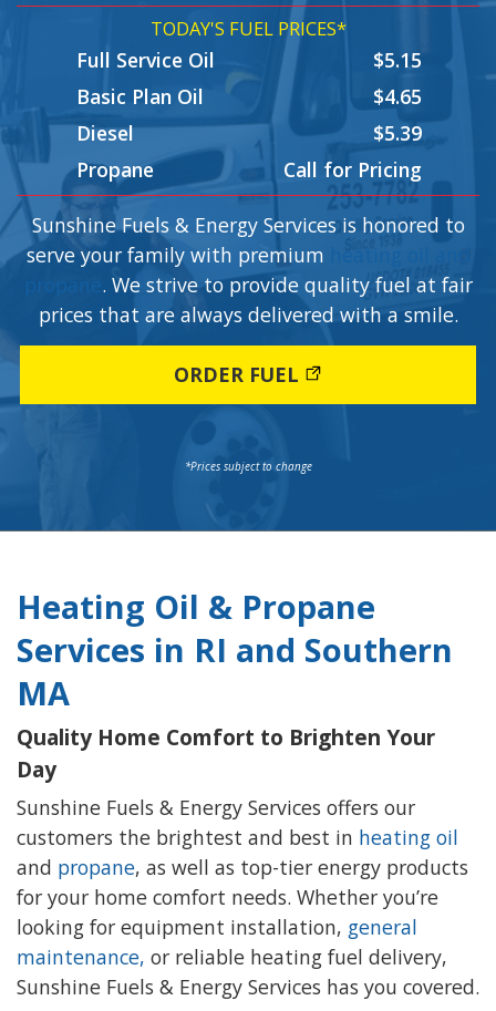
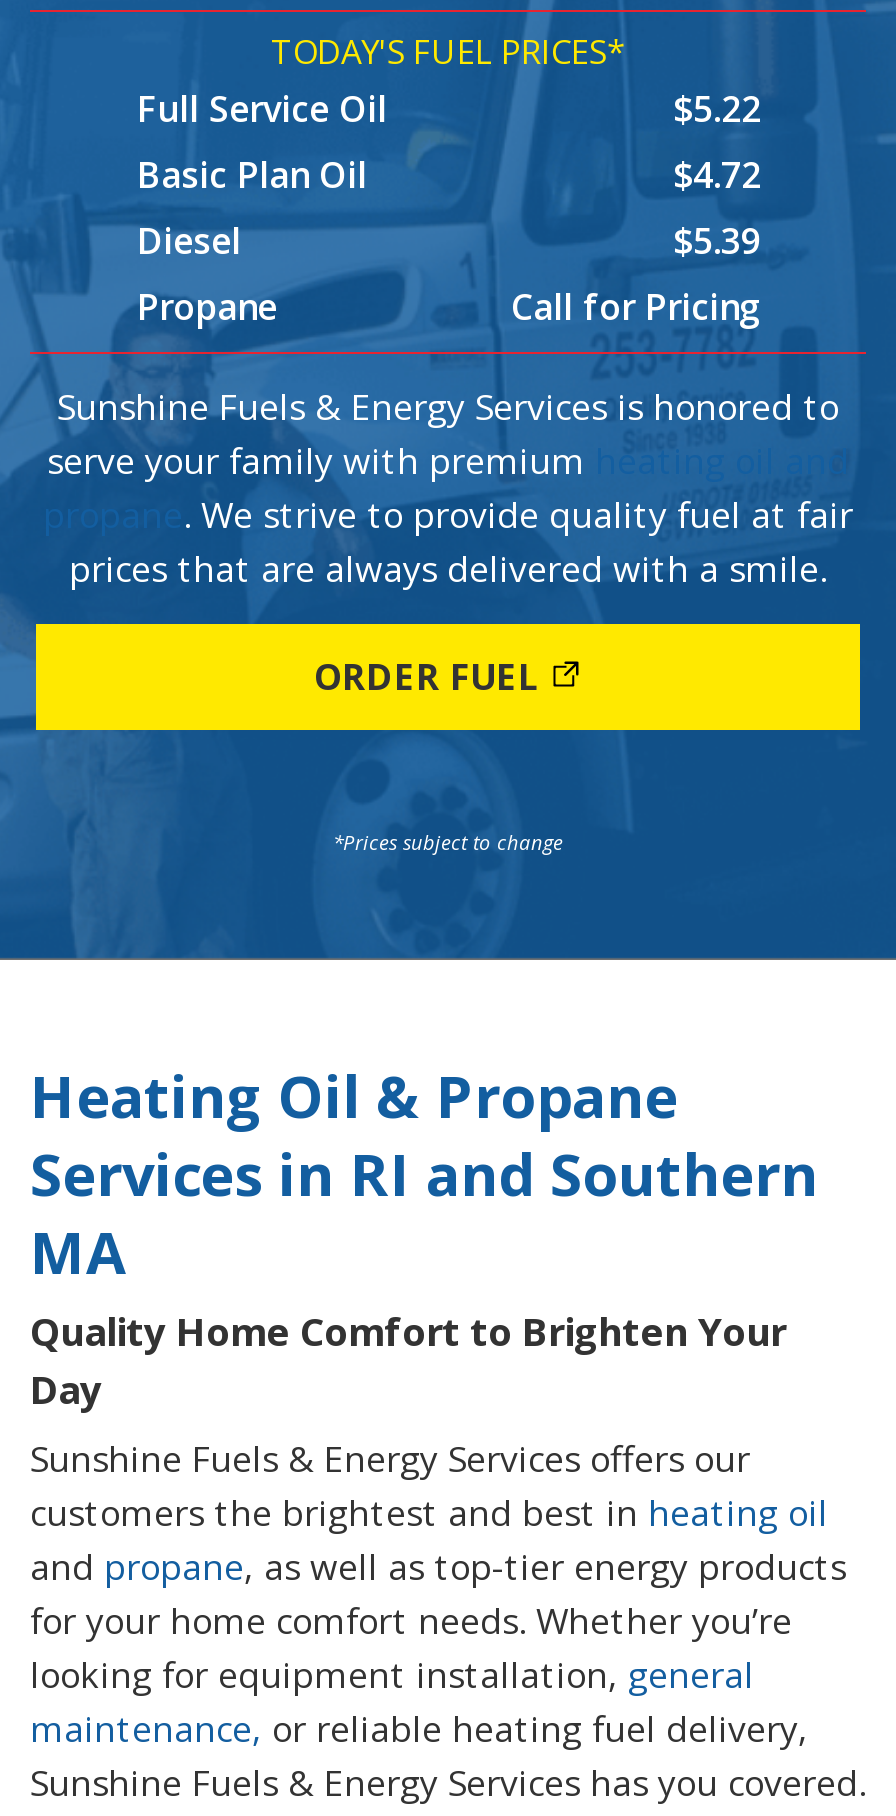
- $5.15
+ $5.22

- $4.65
+ $4.72
